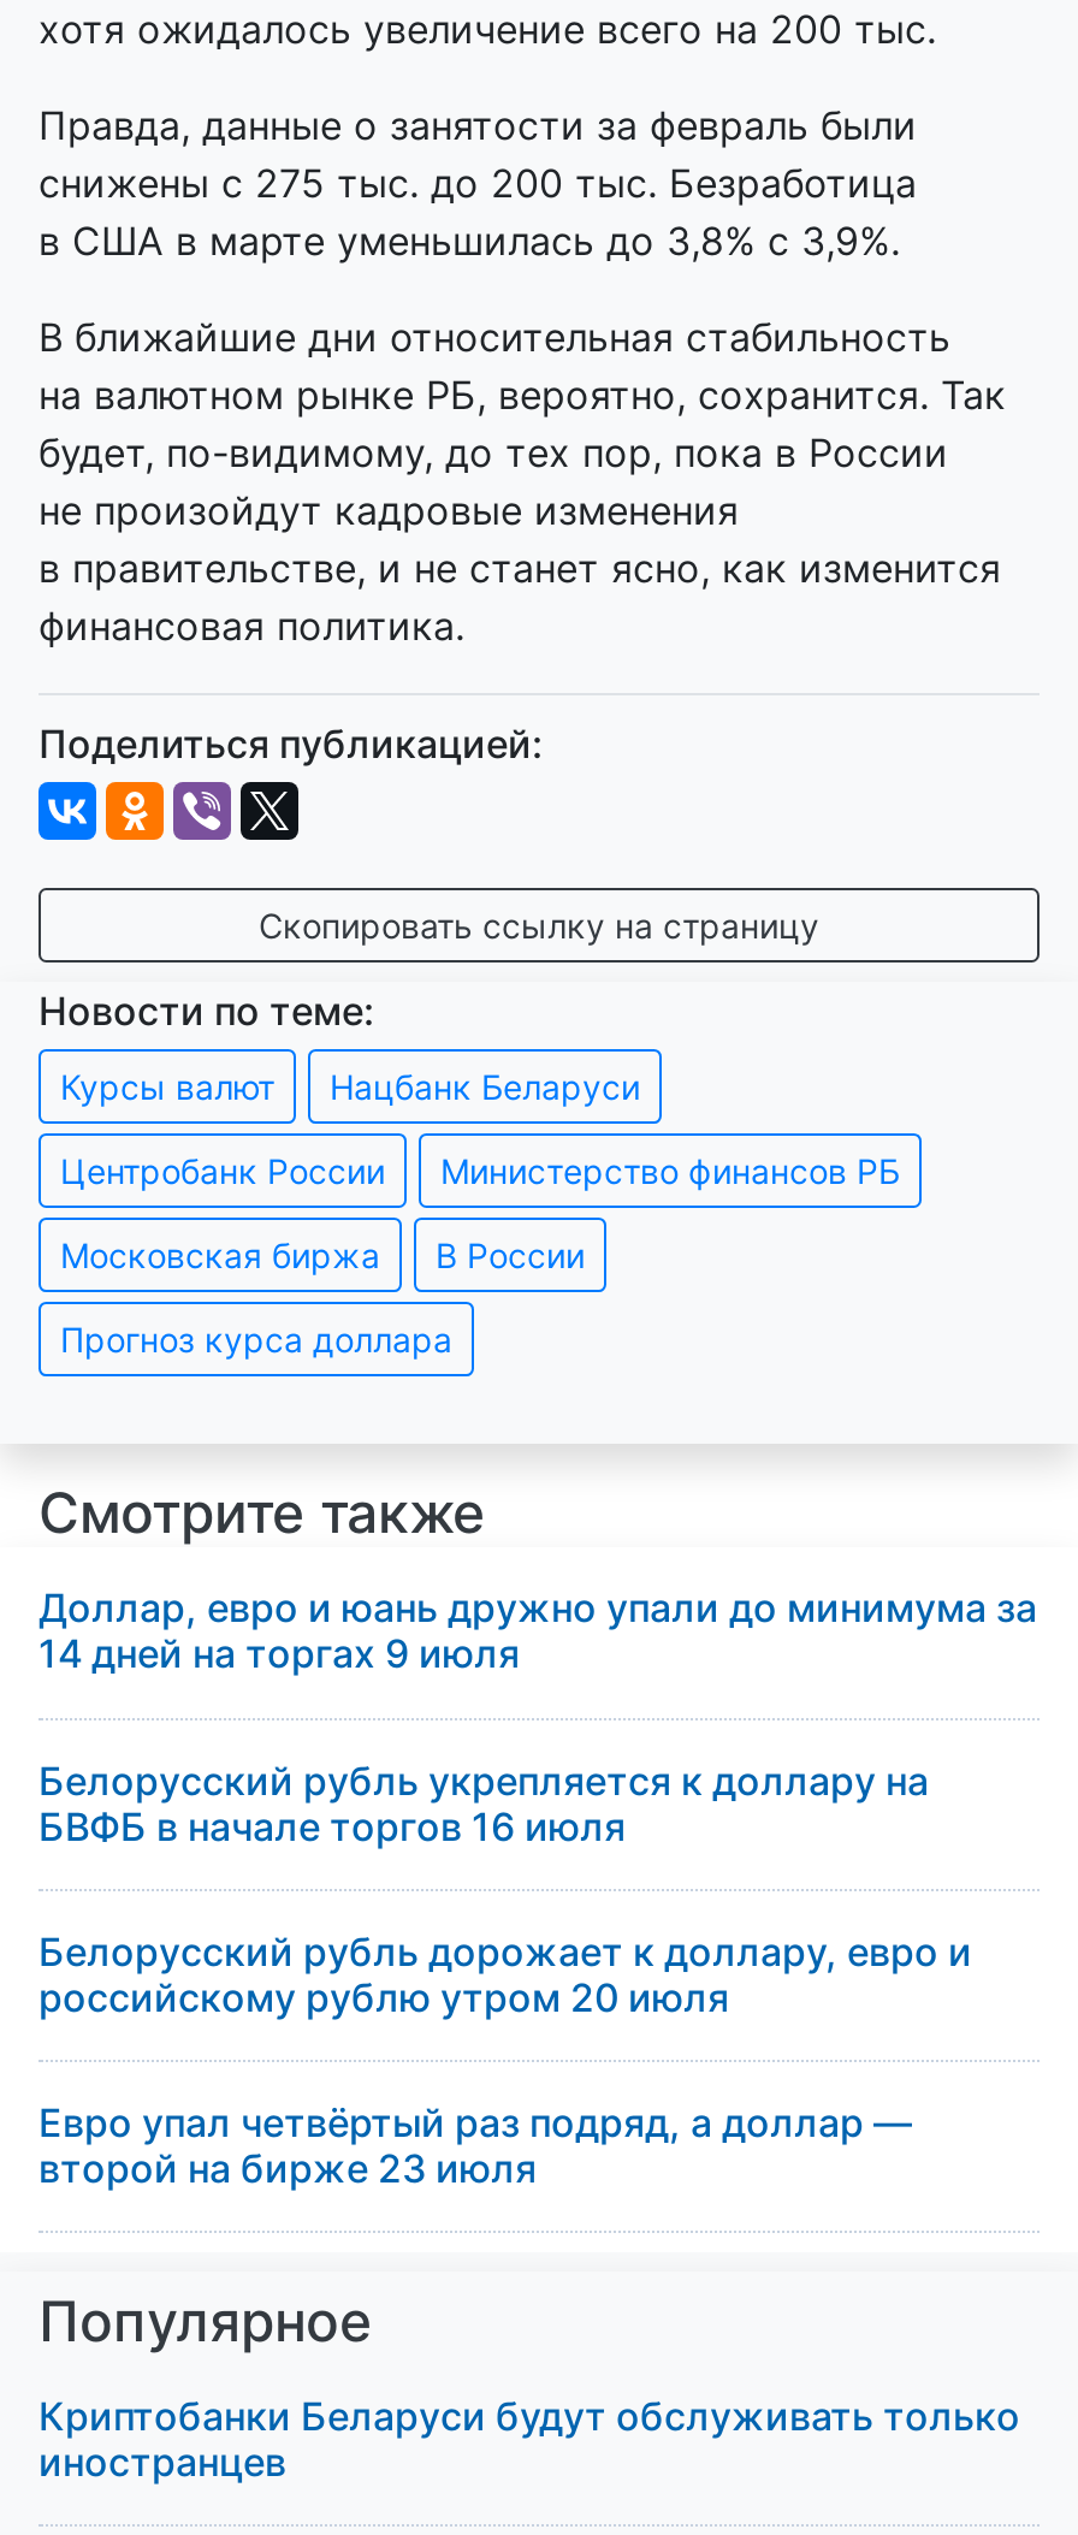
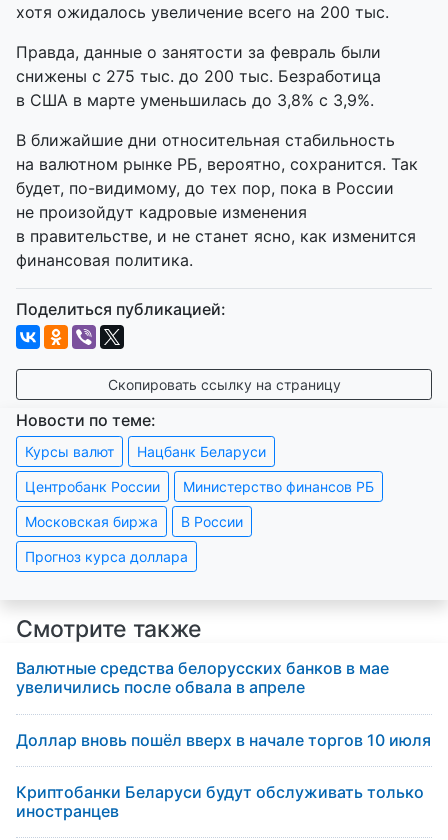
- Доллар, евро и юань дружно упали до минимума за
- 14 дней на торгах 9 июля
- Белорусский рубль укрепляется к доллару на
- БВФБ в начале торгов 16 июля
- Белорусский рубль дорожает к доллару, евро и
- российскому рублю утром 20 июля
- Евро упал четвёртый раз подряд, а доллар —
- второй на бирже 23 июля
- Популярное
+ Валютные средства белорусских банков в мае
+ увеличились после обвала в апреле
+ Доллар вновь пошёл вверх в начале торгов 10 июля
